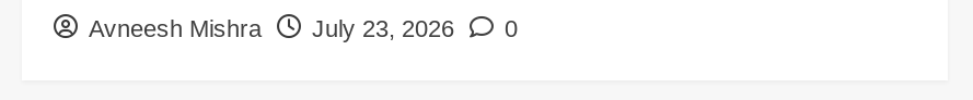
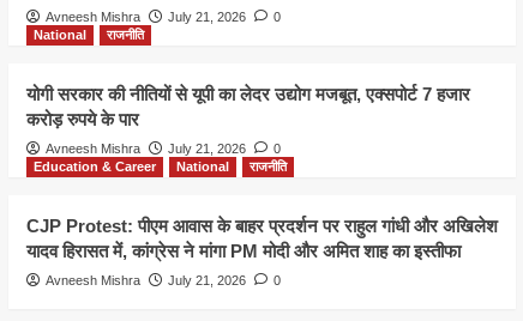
- July 23, 2026
+ July 21, 2026
+ 0
+ National
+ राजनीति
+ योगी सरकार की नीतियों से यूपी का लेदर उद्योग मजबूत, एक्सपोर्ट 7 हजार
+ करोड़ रुपये के पार
+ Avneesh Mishra
+ July 21, 2026
+ 0
+ Education & Career
+ National
+ राजनीति
+ CJP Protest: पीएम आवास के बाहर प्रदर्शन पर राहुल गांधी और अखिलेश
+ यादव हिरासत में, कांग्रेस ने मांगा PM मोदी और अमित शाह का इस्तीफा
+ Avneesh Mishra
+ July 21, 2026
